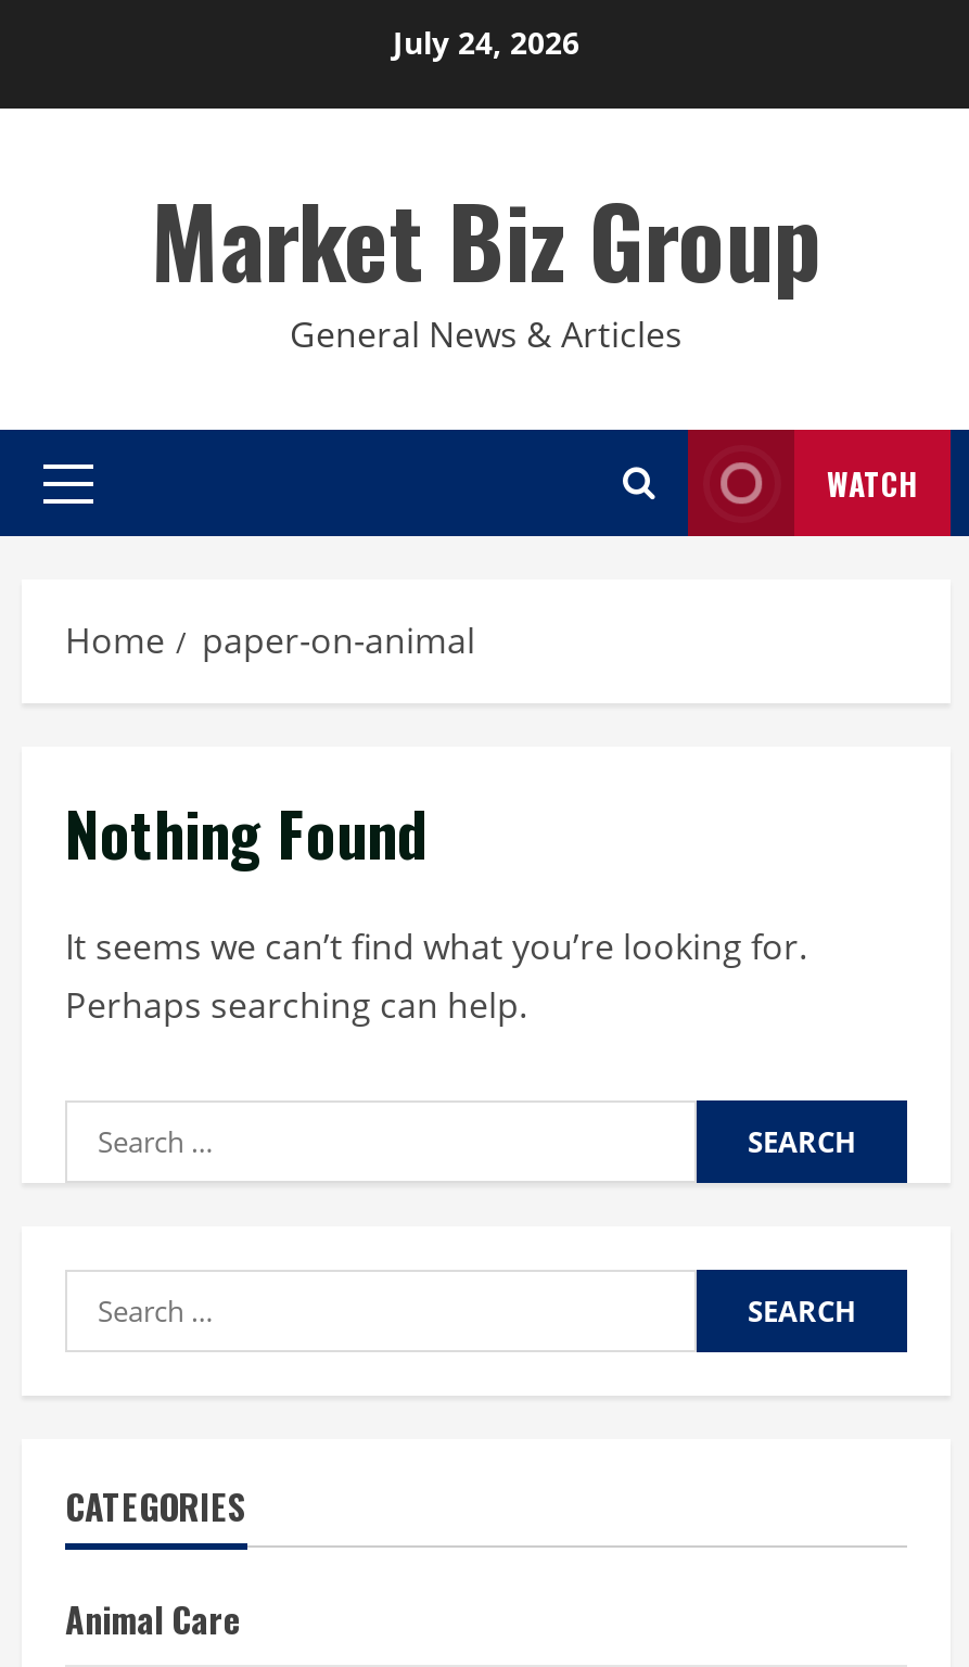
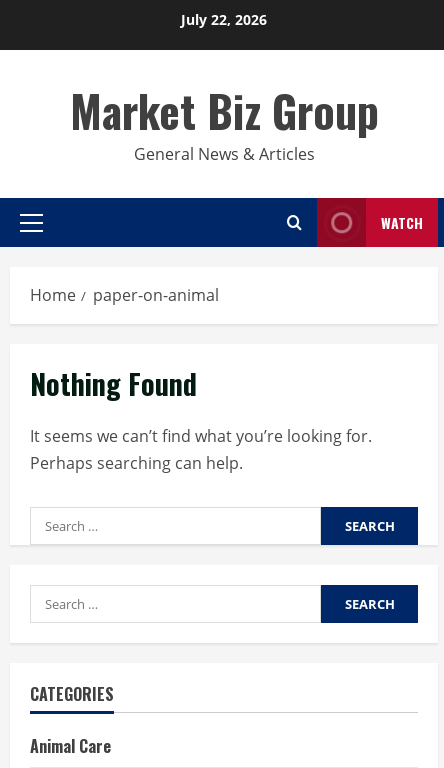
- July 24, 2026
+ July 22, 2026
